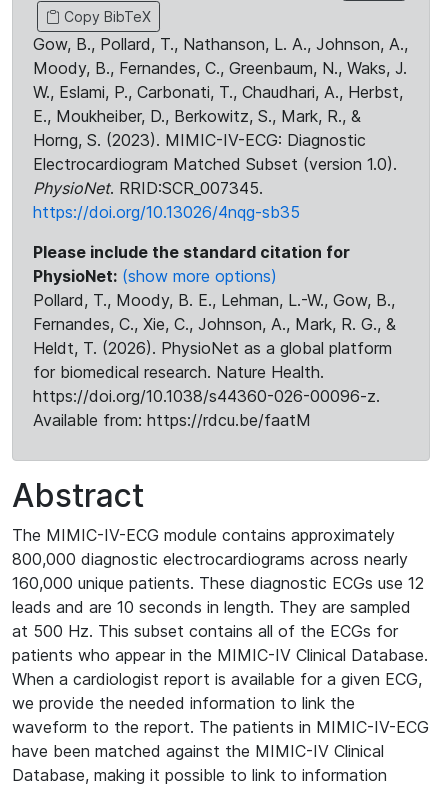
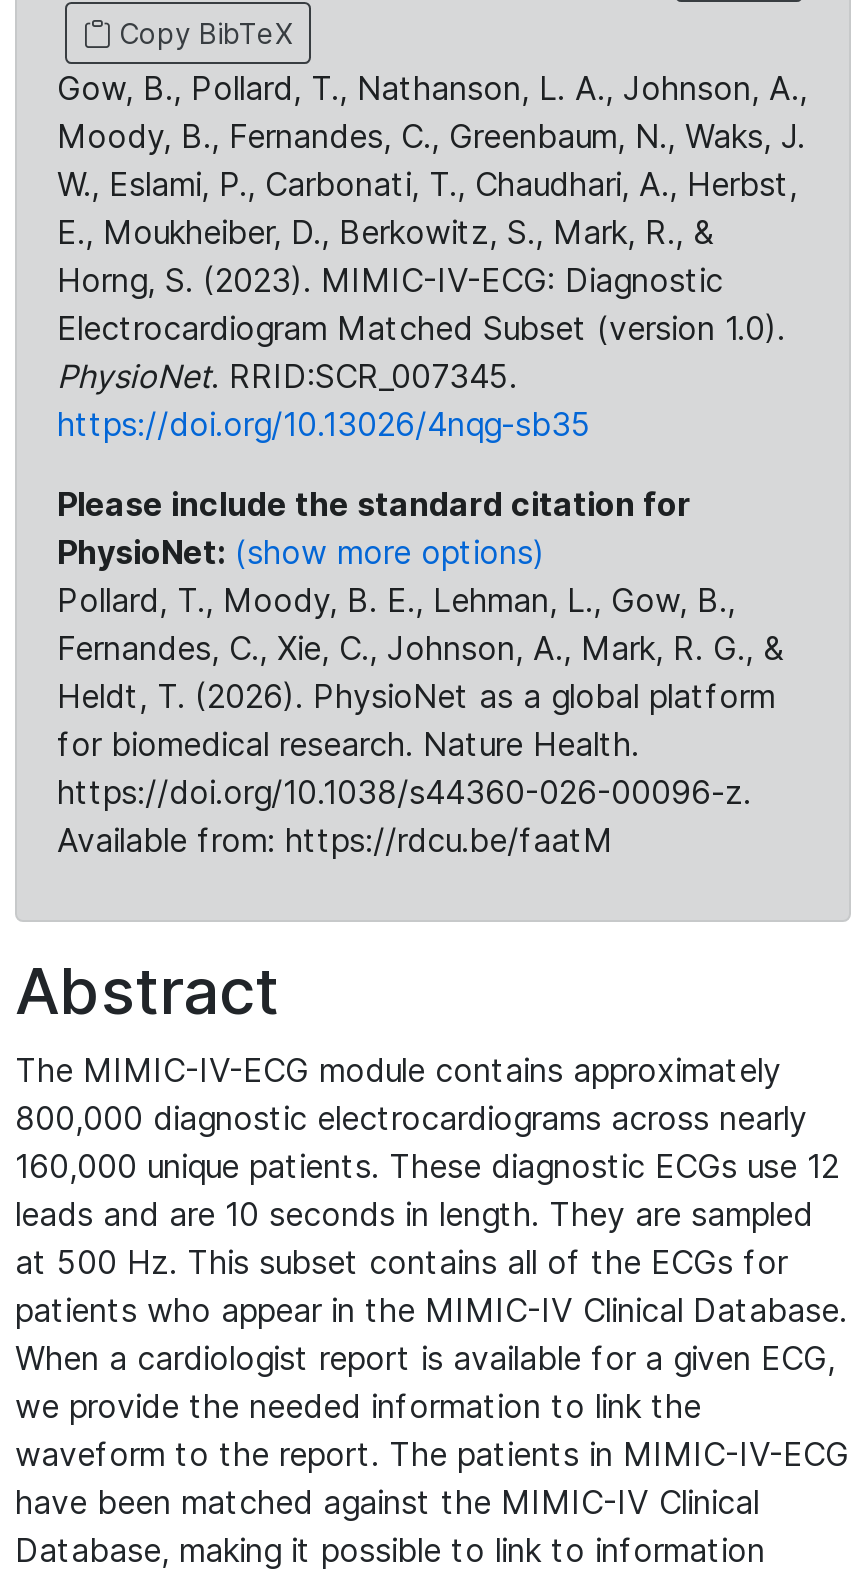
- Pollard, T., Moody, B. E., Lehman, L.-W., Gow, B.,
+ Pollard, T., Moody, B. E., Lehman, L., Gow, B.,
